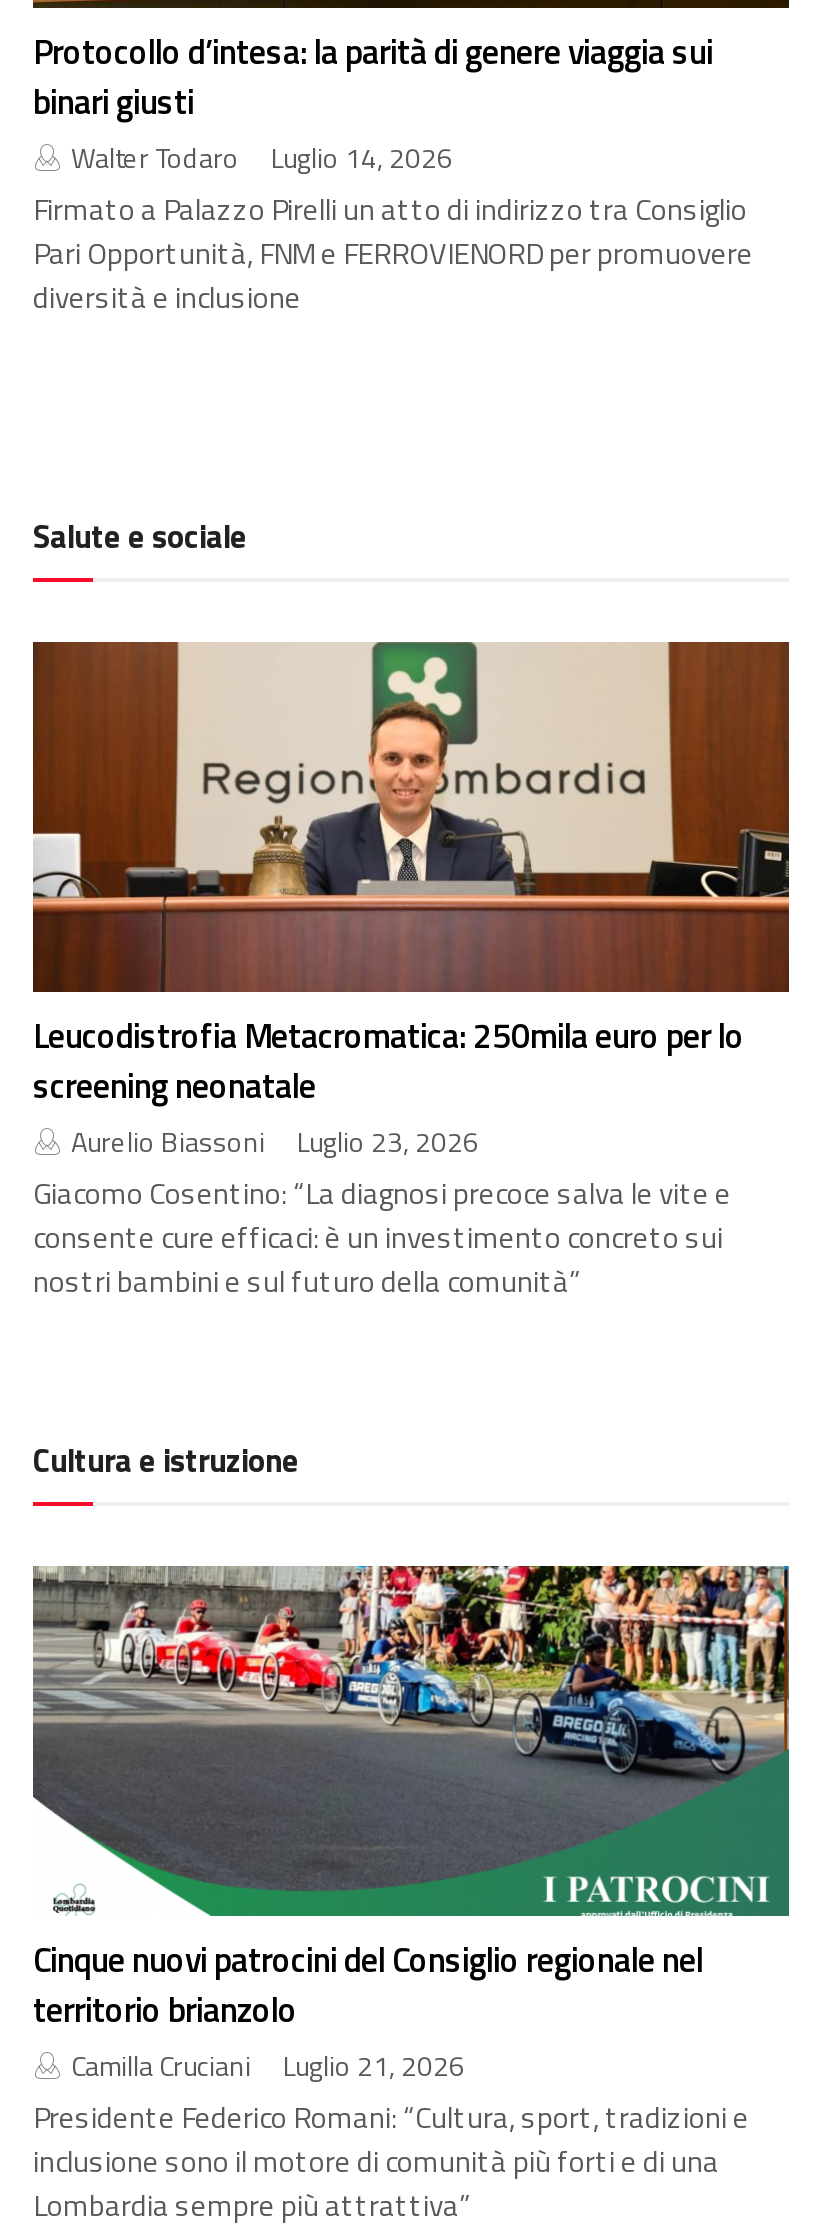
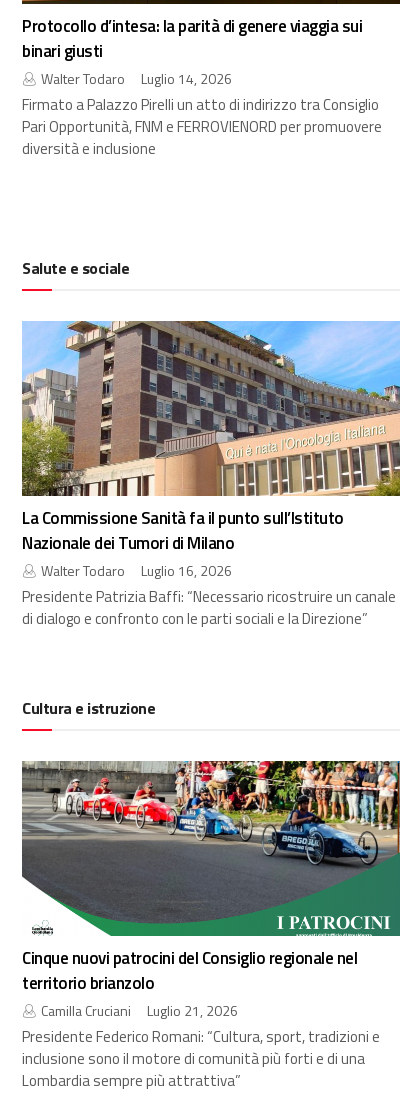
- [image]
- Leucodistrofia Metacromatica: 250mila euro per lo
- screening neonatale
- Aurelio Biassoni
- Luglio 23, 2026
- Giacomo Cosentino: “La diagnosi precoce salva le vite e
- consente cure efficaci: è un investimento concreto sui
- nostri bambini e sul futuro della comunità”
+ [image]
+ La Commissione Sanità fa il punto sull’Istituto
+ Nazionale dei Tumori di Milano
+ Walter Todaro
+ Luglio 16, 2026
+ Presidente Patrizia Baffi: “Necessario ricostruire un canale
+ di dialogo e confronto con le parti sociali e la Direzione”
